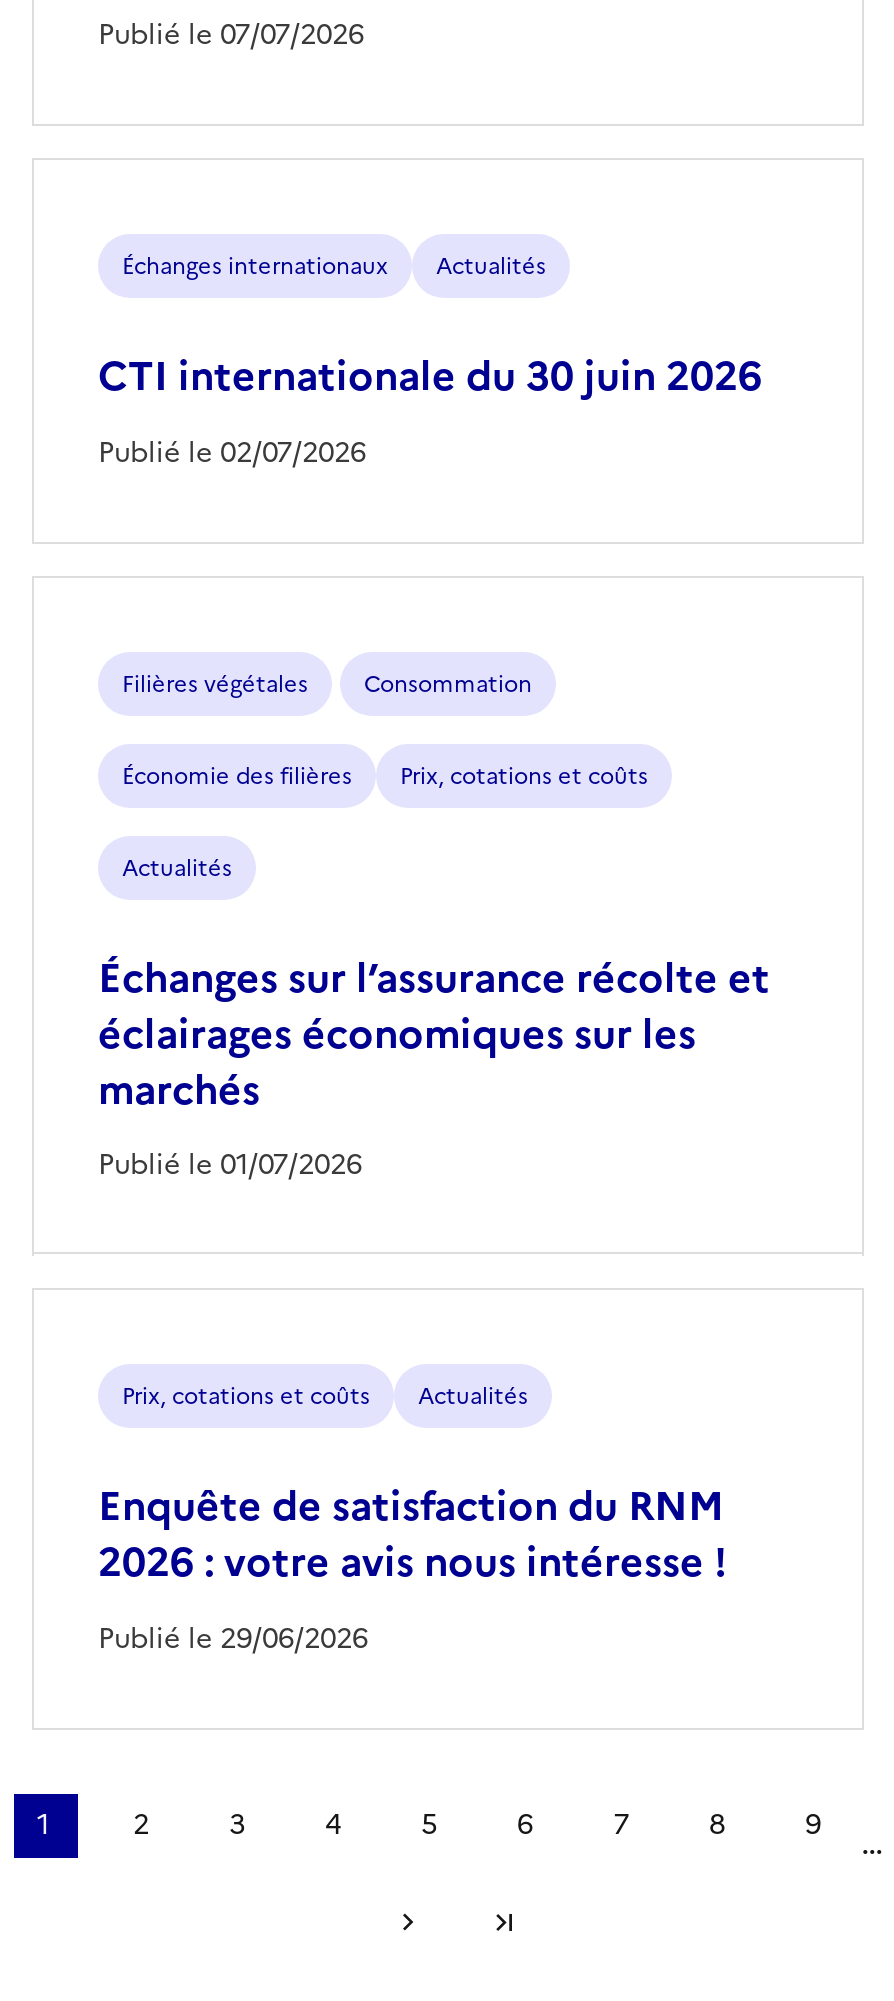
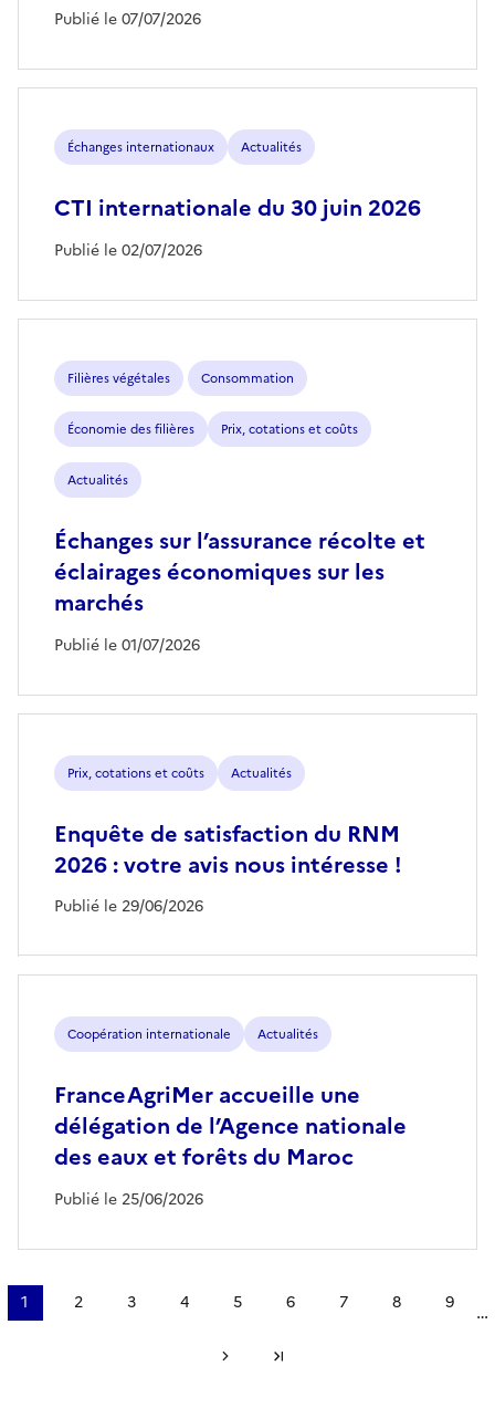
+ Coopération internationale
+ Actualités
+ FranceAgriMer accueille une
+ délégation de l’Agence nationale
+ des eaux et forêts du Maroc
+ Publié le 25/06/2026
